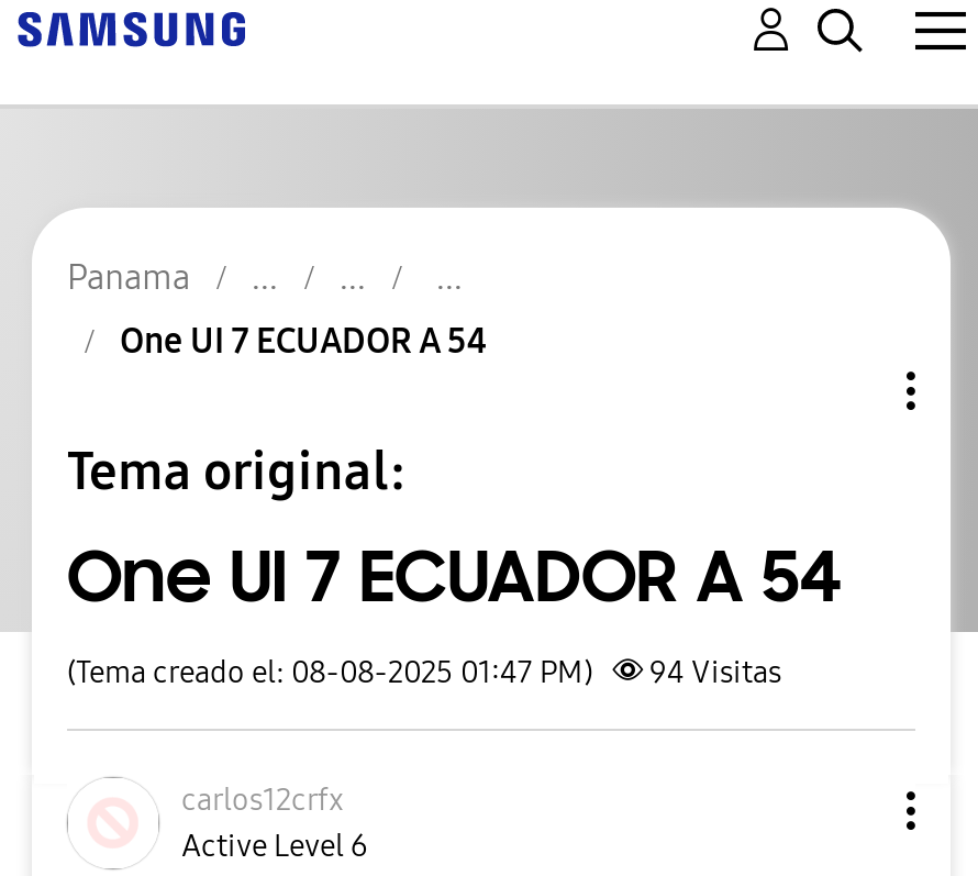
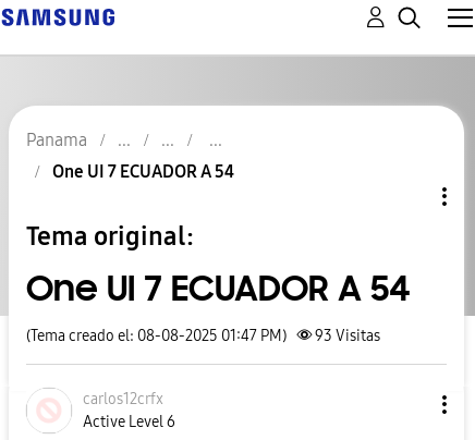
- (Tema creado el: 08-08-2025 01:47 PM) 94 Visitas
+ (Tema creado el: 08-08-2025 01:47 PM) 93 Visitas
